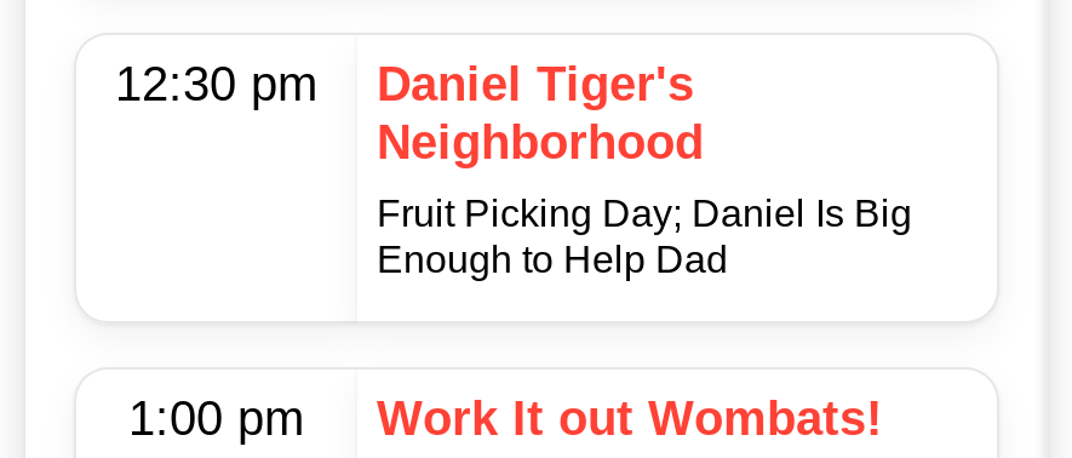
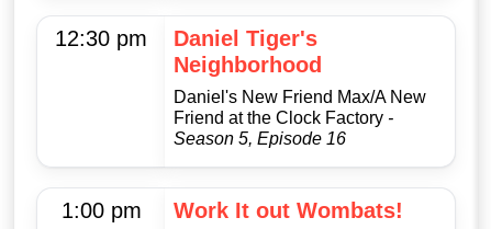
- Fruit Picking Day; Daniel Is Big
- Enough to Help Dad
+ Daniel's New Friend Max/A New
+ Friend at the Clock Factory -
+ Season 5, Episode 16
